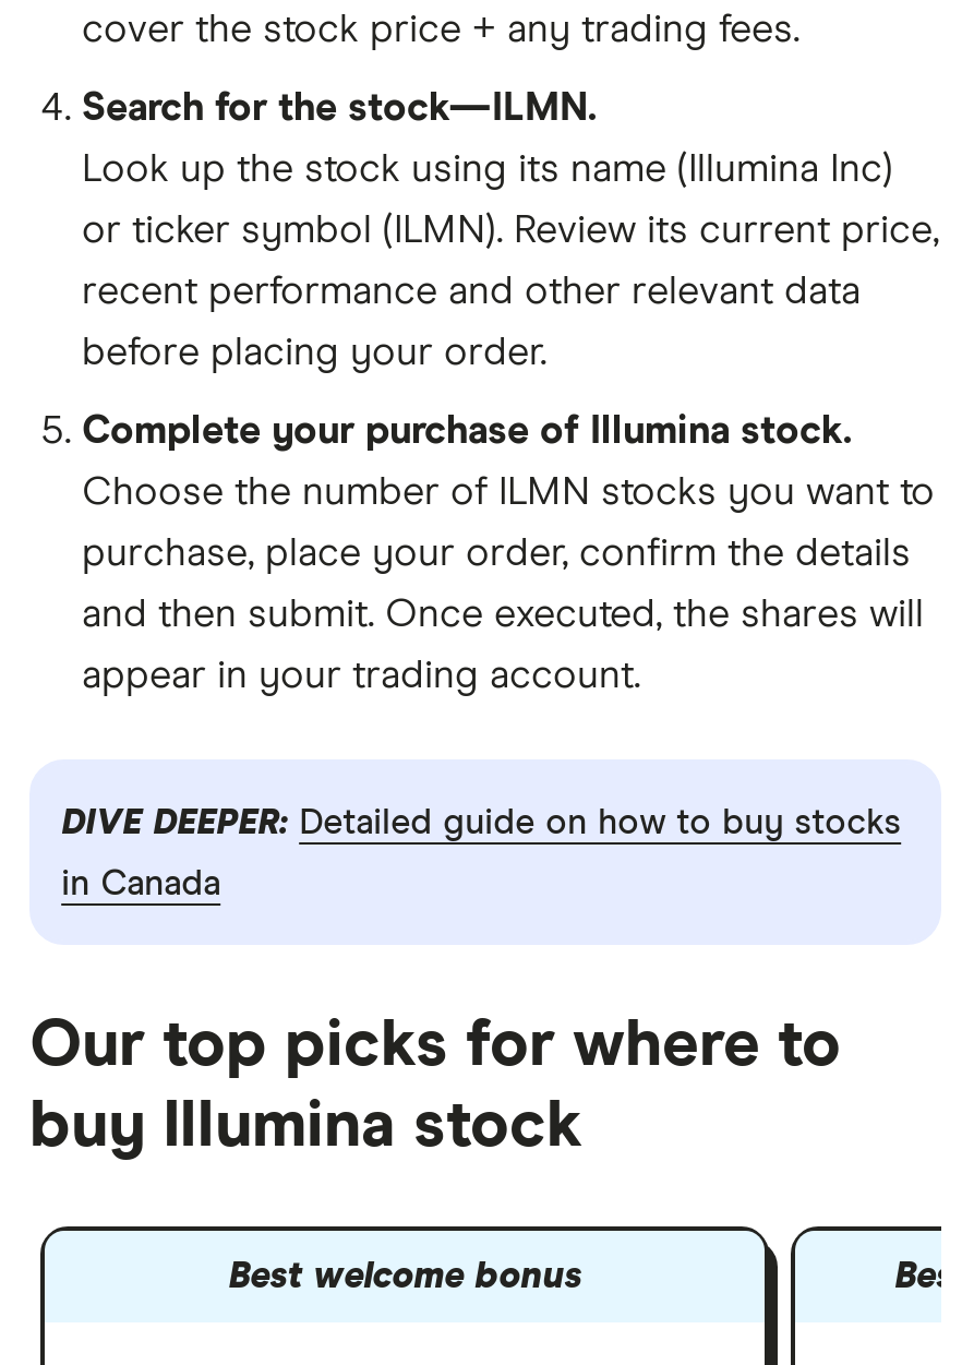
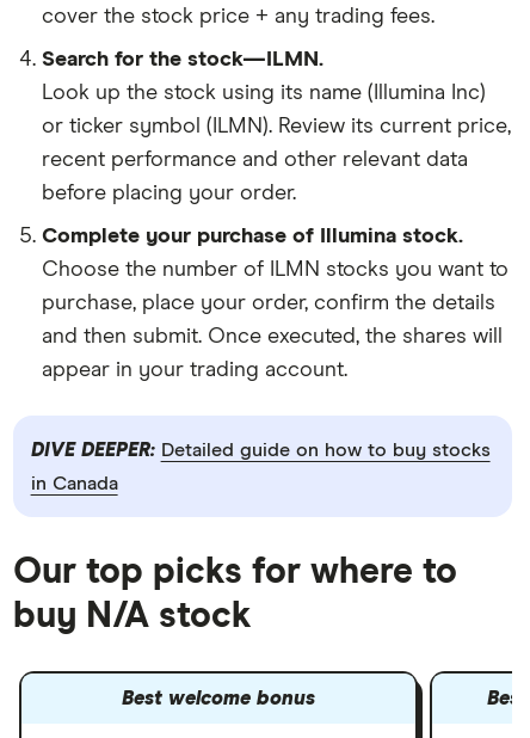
- buy Illumina stock
+ buy N/A stock
